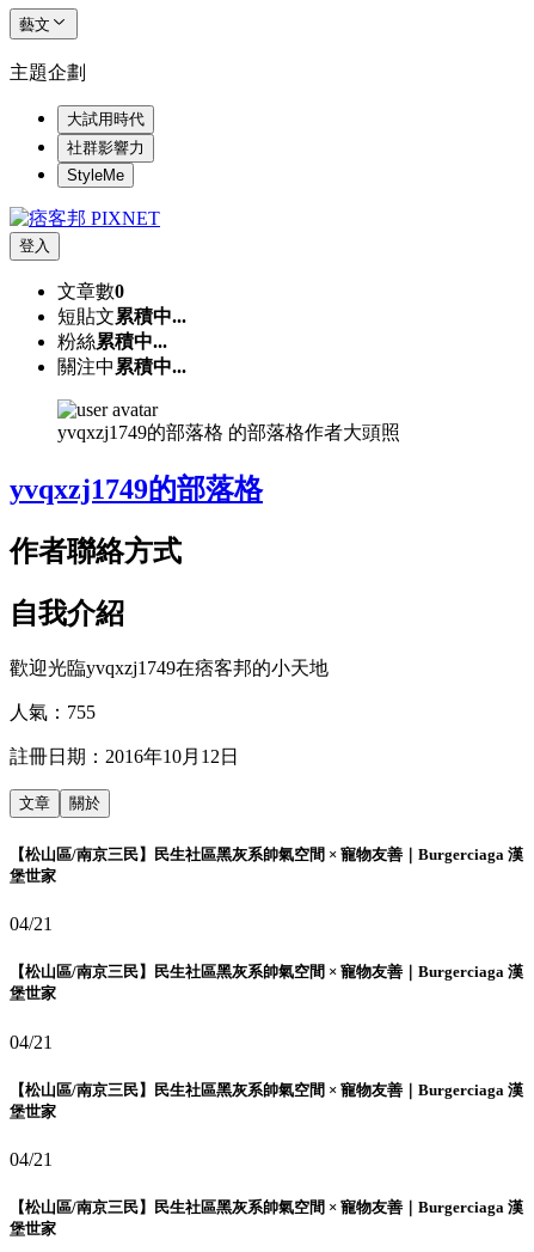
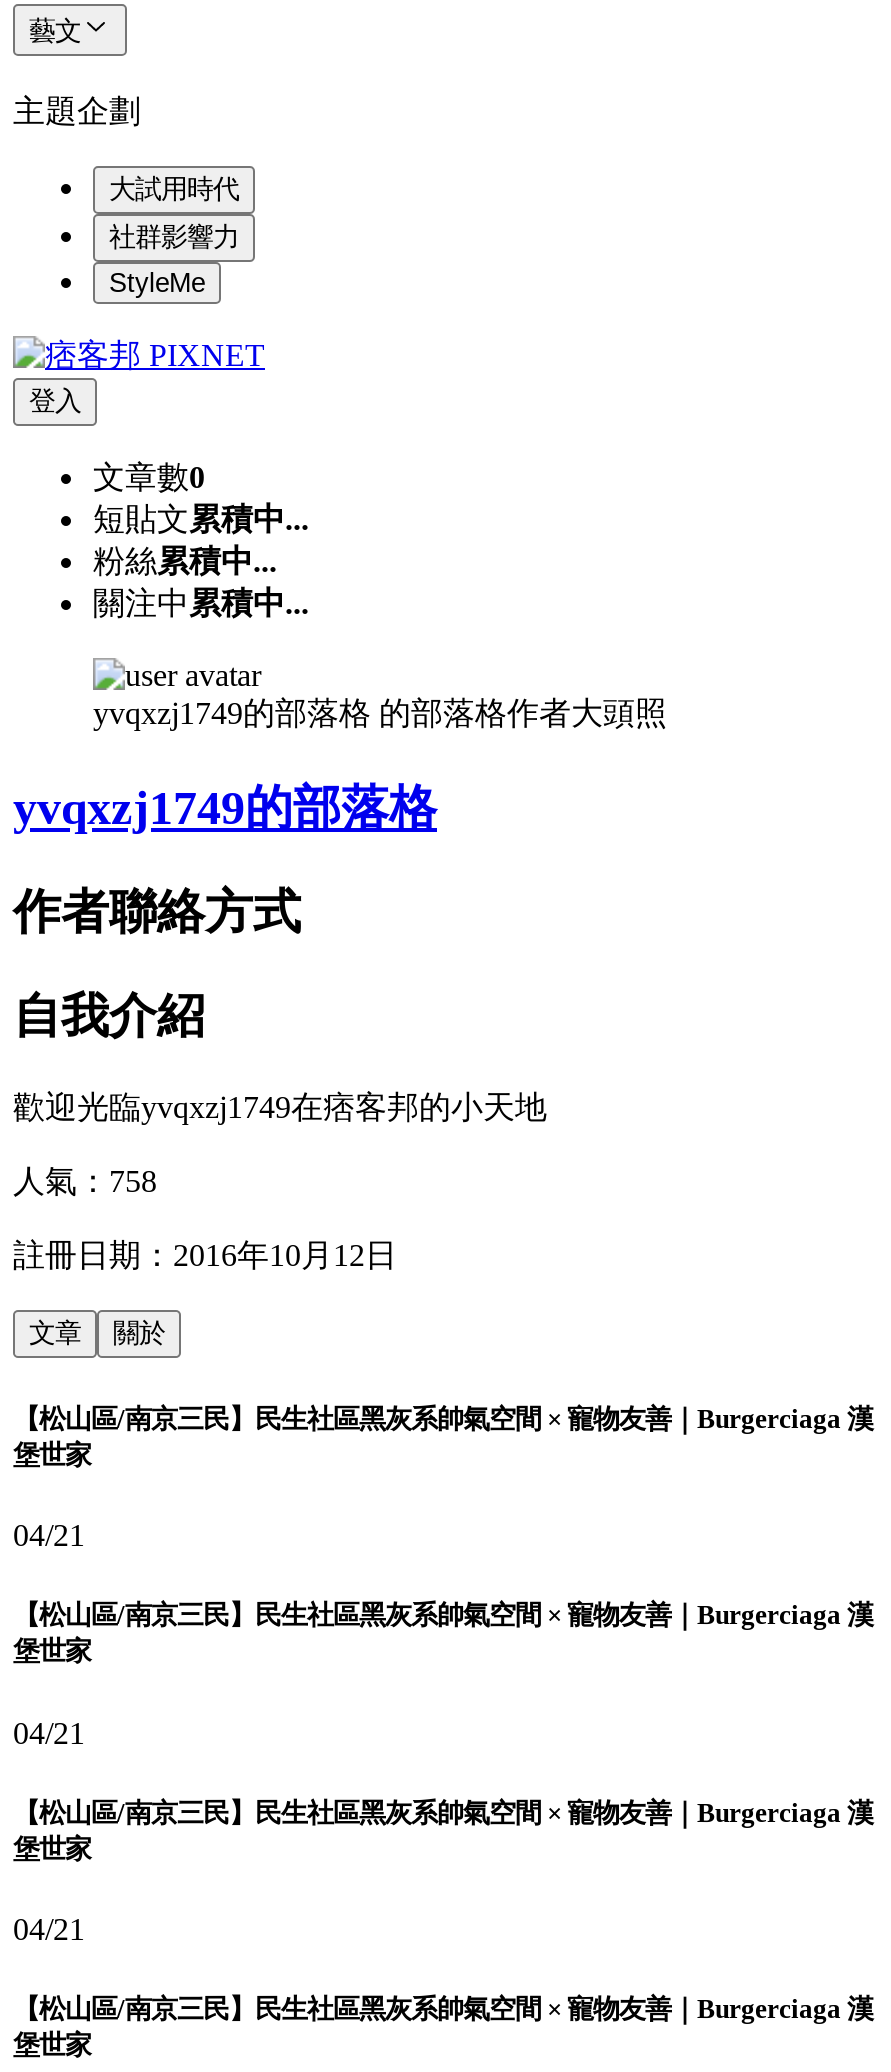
- 人氣：755
+ 人氣：758
